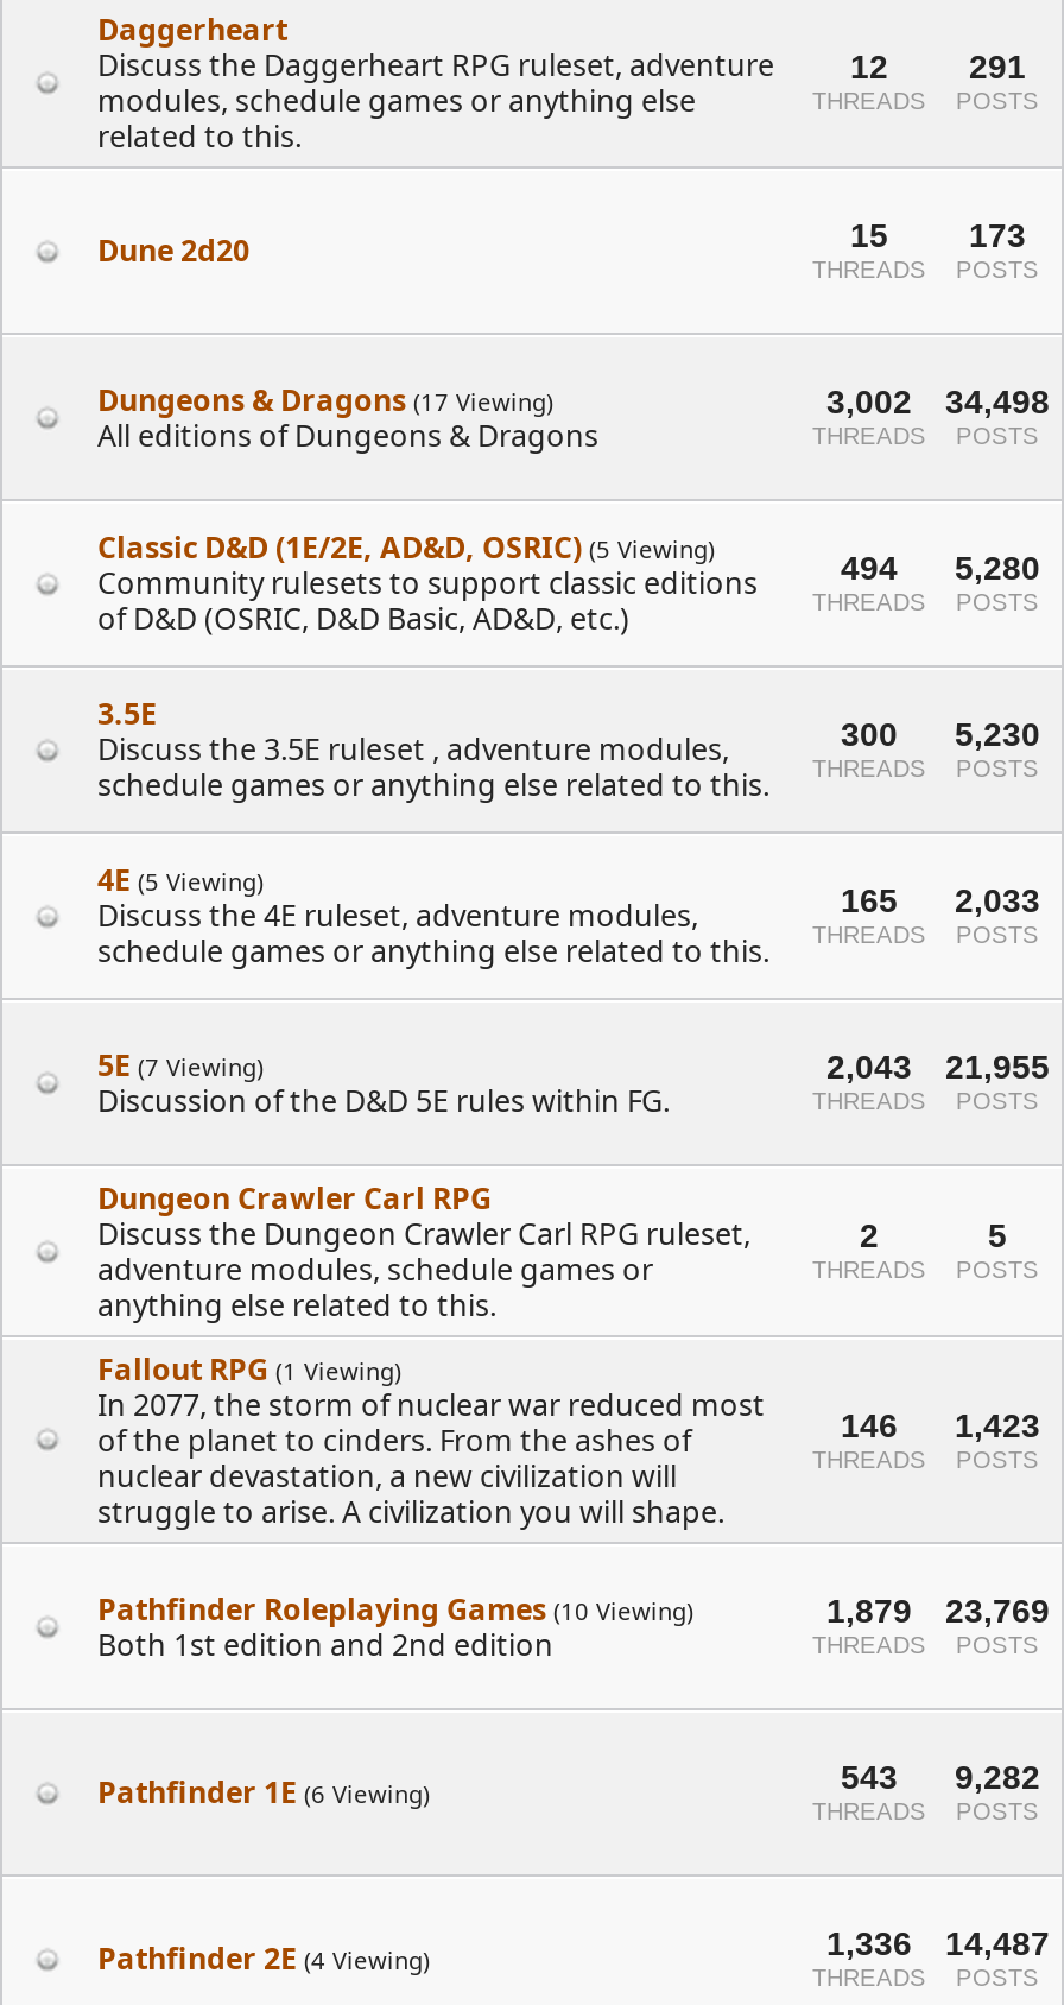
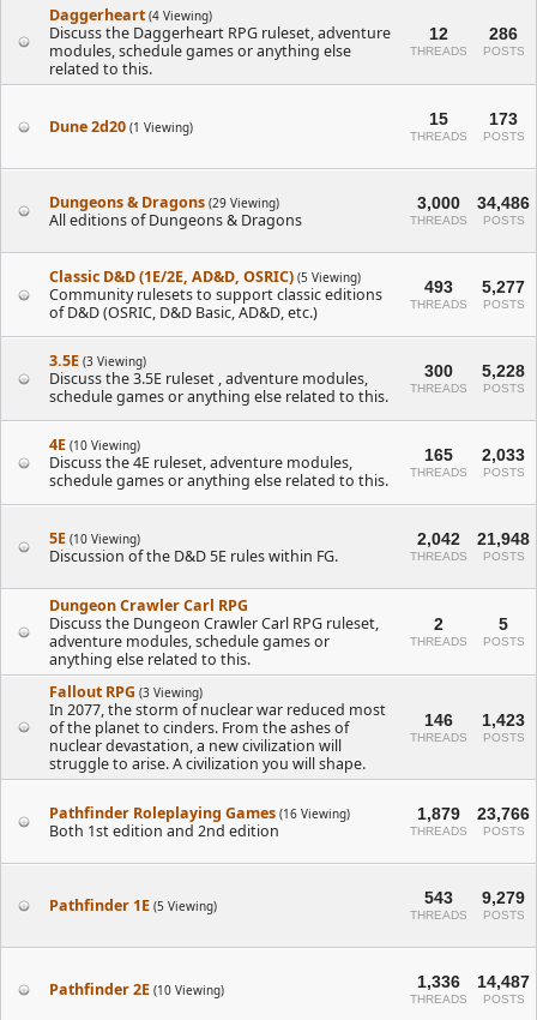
- Daggerheart
+ Daggerheart (4 Viewing)

- 291
+ 286

- Dune 2d20
+ Dune 2d20 (1 Viewing)

- Dungeons & Dragons (17 Viewing)
+ Dungeons & Dragons (29 Viewing)

- 3,002
+ 3,000

- 34,498
+ 34,486

- 494
+ 493

- 5,280
+ 5,277

- 3.5E
+ 3.5E (3 Viewing)

- 300 5,230
+ 300 5,228

- 4E (5 Viewing)
+ 4E (10 Viewing)

- 5E (7 Viewing)
+ 5E (10 Viewing)

- 2,043
+ 2,042

- 21,955
+ 21,948

- Fallout RPG (1 Viewing)
+ Fallout RPG (3 Viewing)

- Pathfinder Roleplaying Games (10 Viewing)
+ Pathfinder Roleplaying Games (16 Viewing)

- 1,879 23,769
+ 1,879 23,766

- 543 9,282
+ 543 9,279

- Pathfinder 1E (6 Viewing)
+ Pathfinder 1E (5 Viewing)

- Pathfinder 2E (4 Viewing)
+ Pathfinder 2E (10 Viewing)
